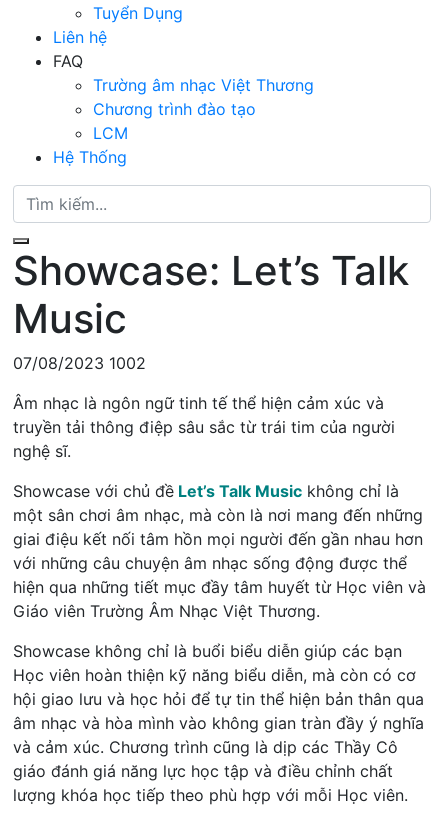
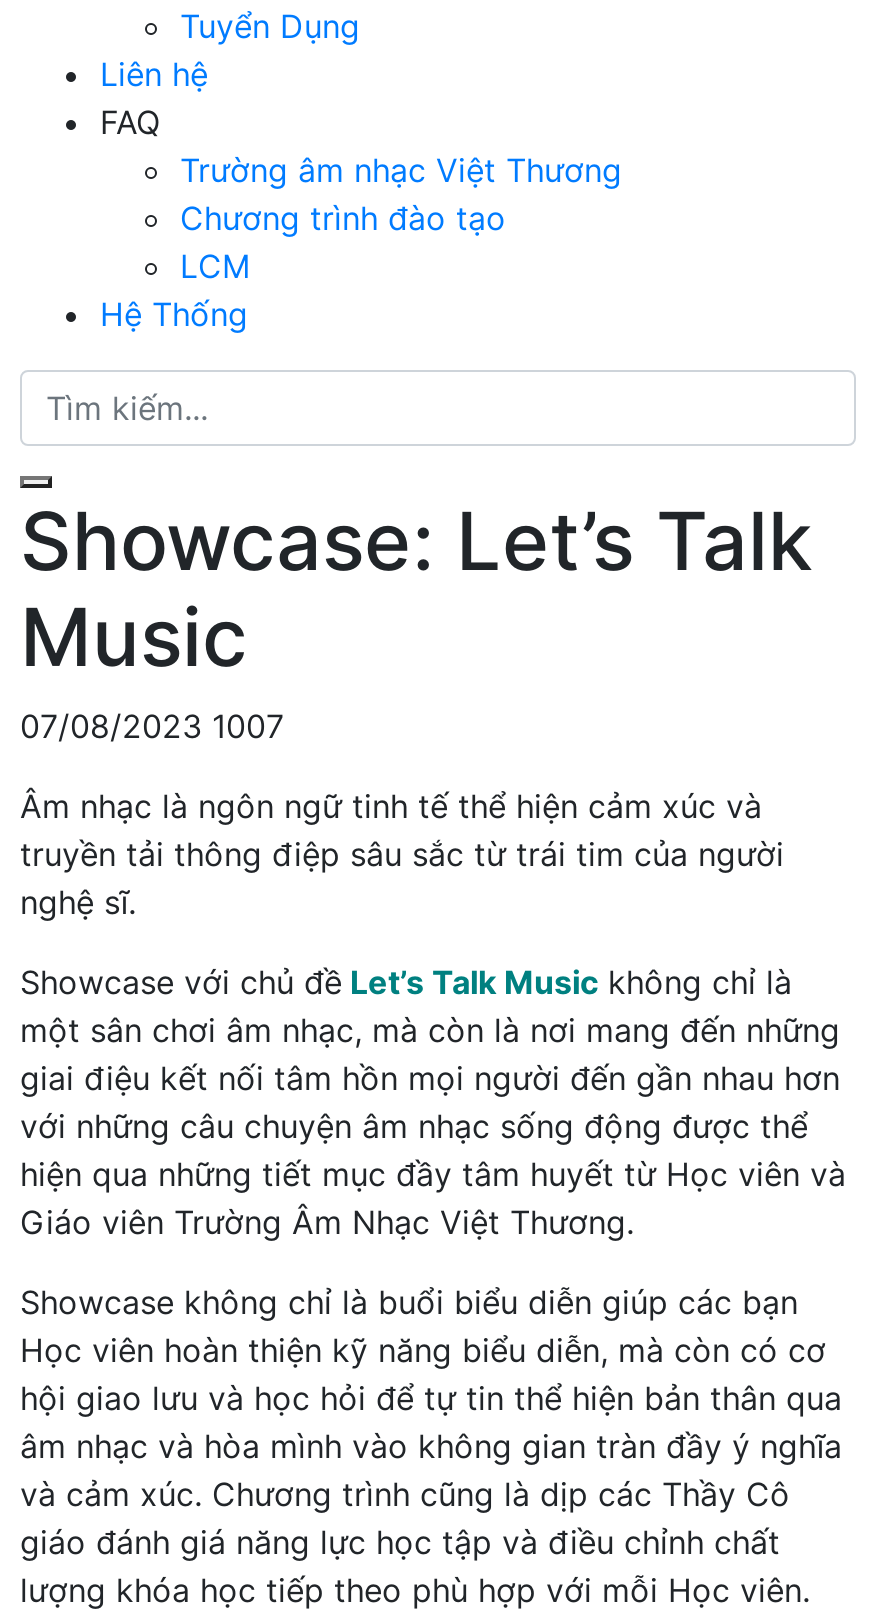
- 07/08/2023 1002
+ 07/08/2023 1007
